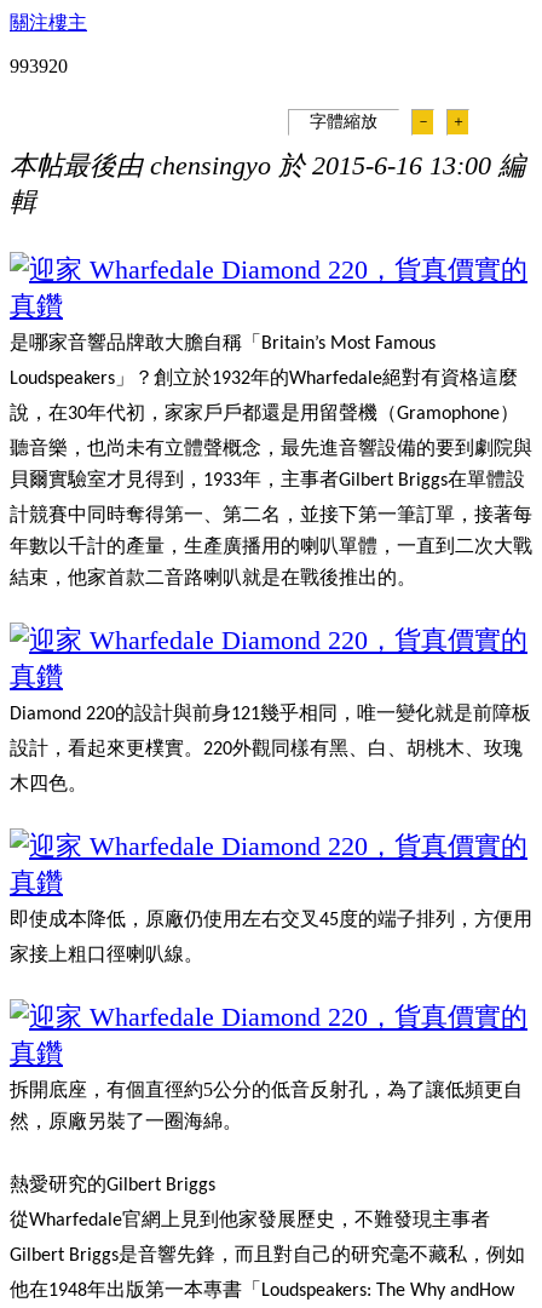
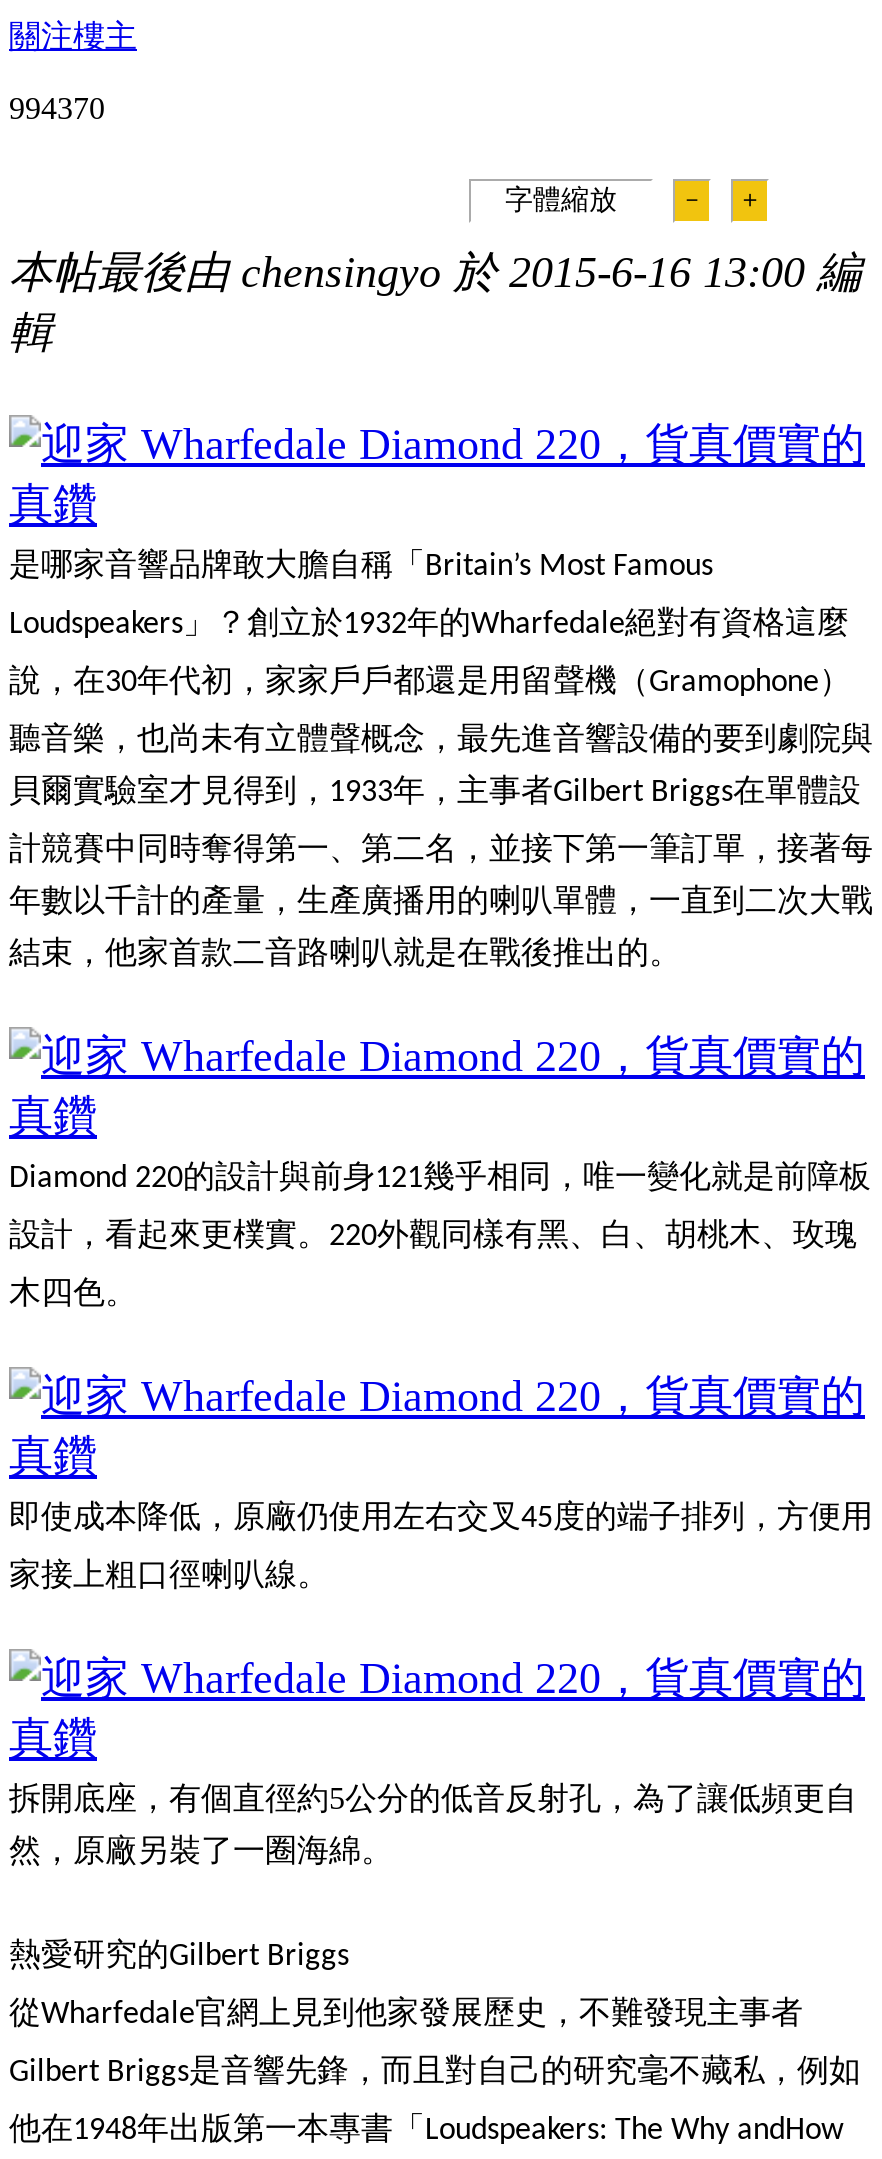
- 993920
+ 994370
